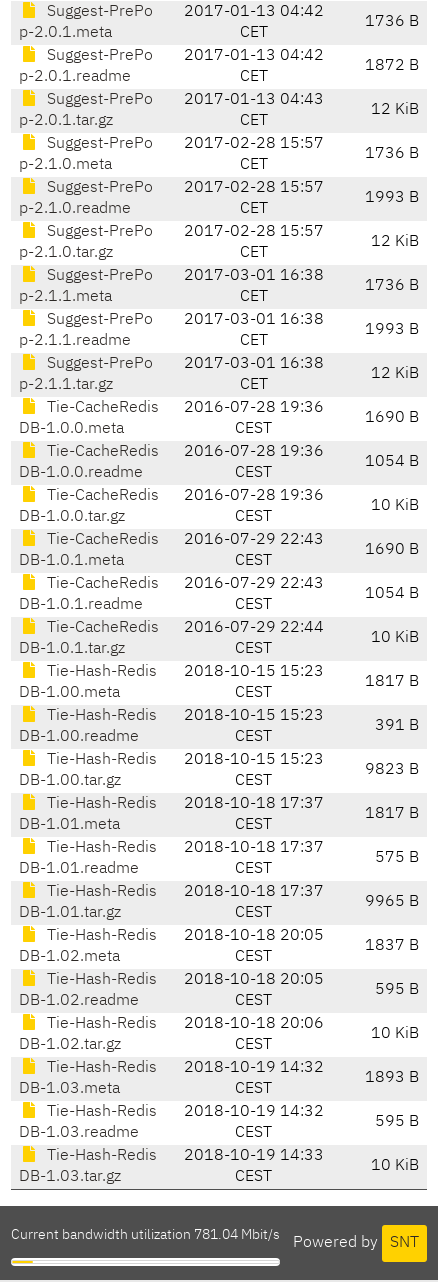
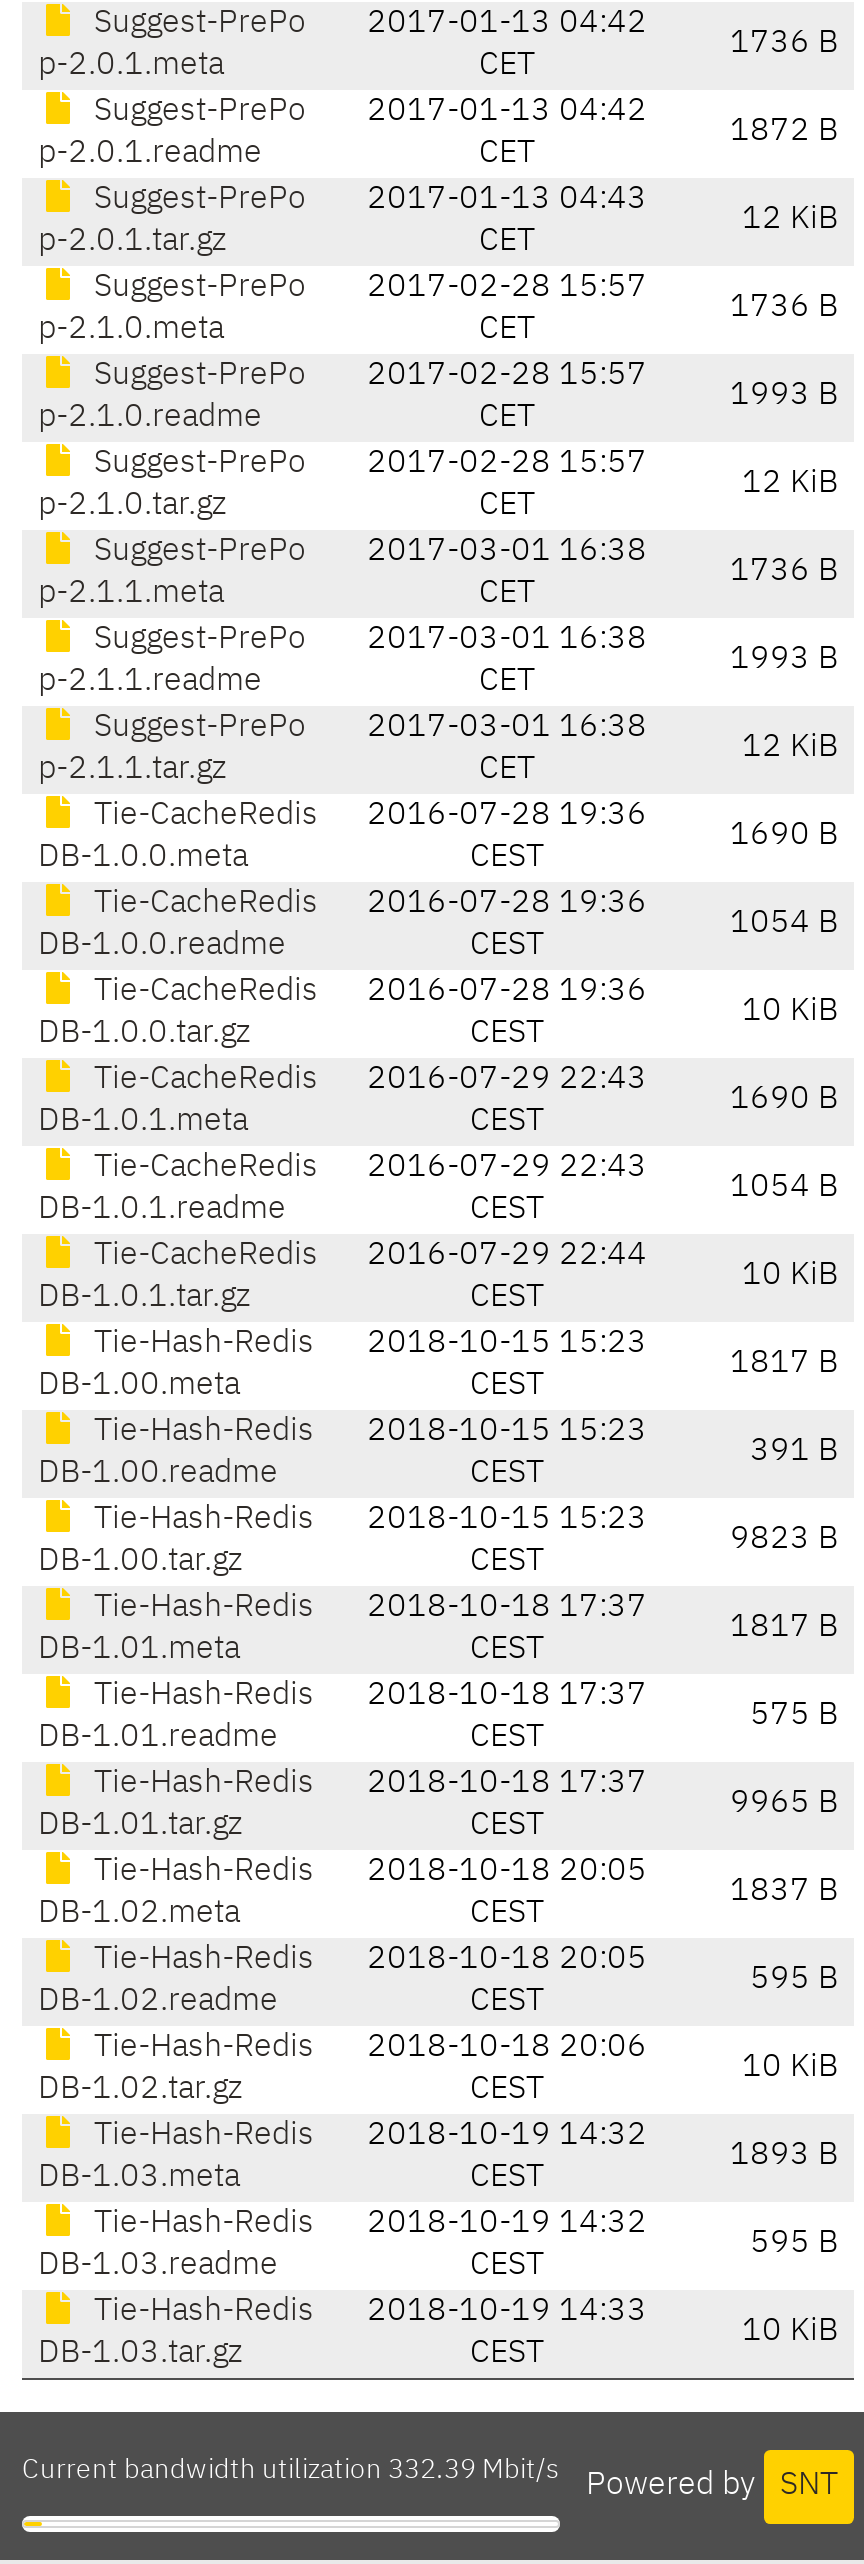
- Current bandwidth utilization 781.04 Mbit/s
+ Current bandwidth utilization 332.39 Mbit/s
